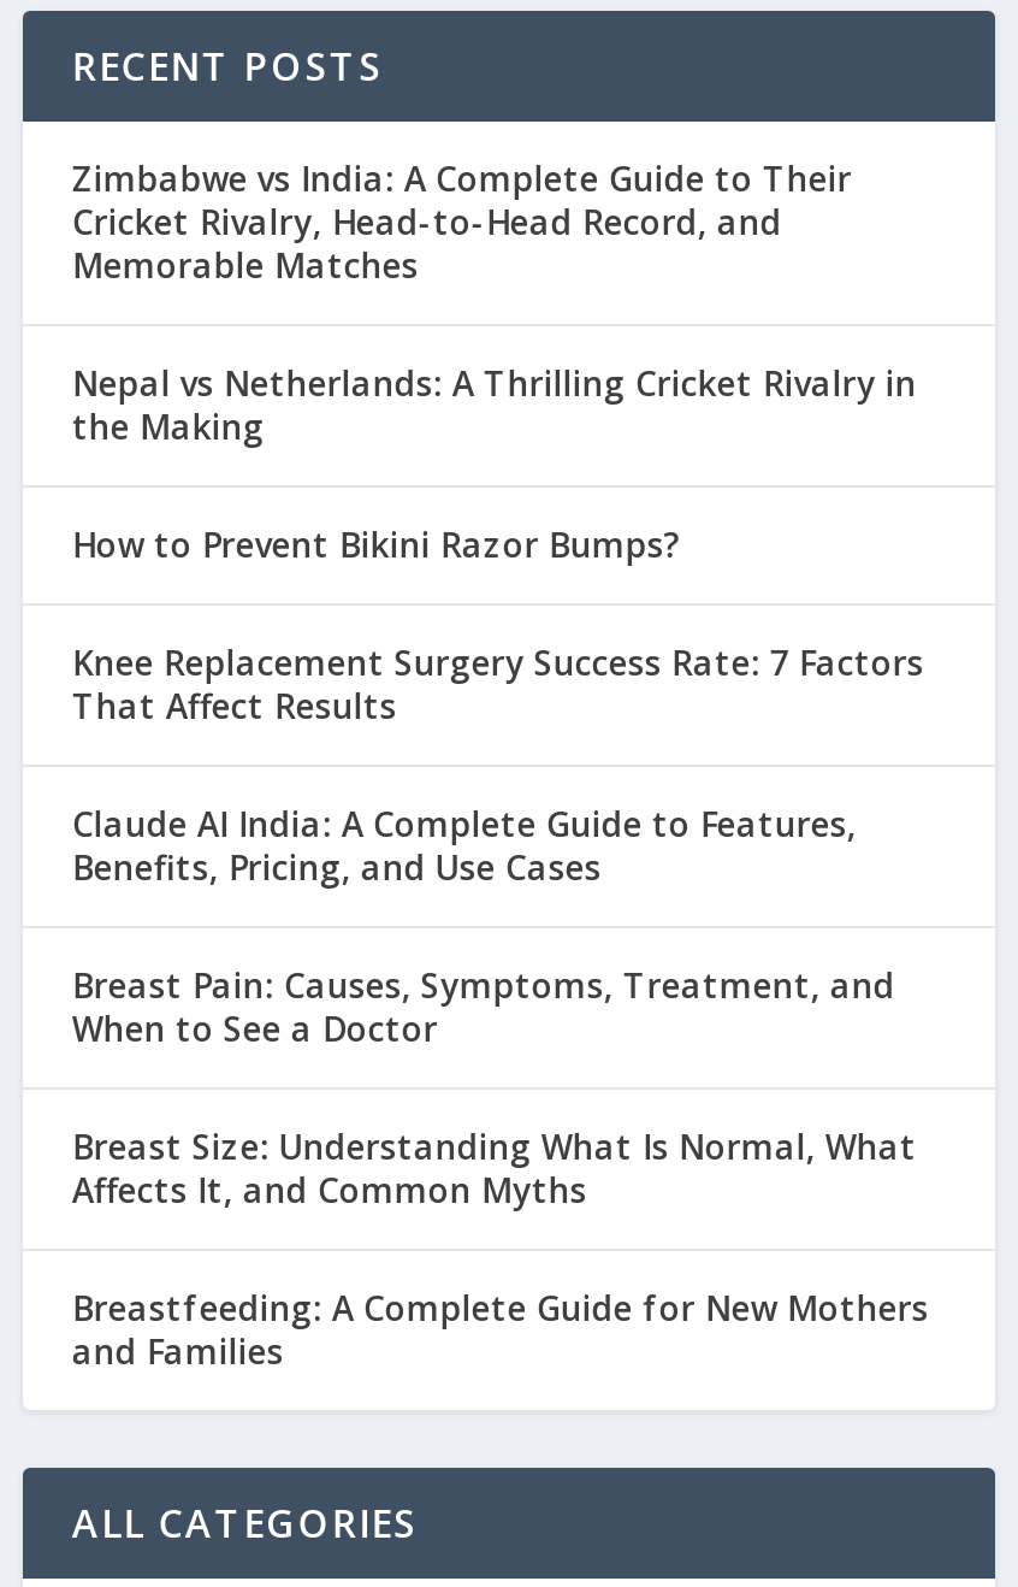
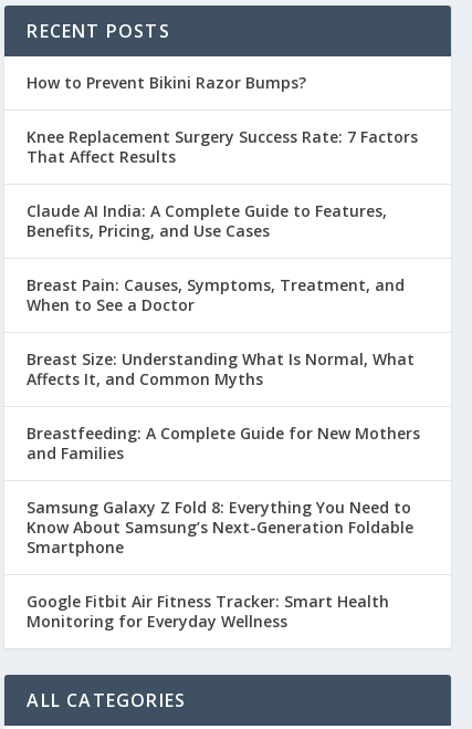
- Zimbabwe vs India: A Complete Guide to Their
- Cricket Rivalry, Head-to-Head Record, and
- Memorable Matches
- Nepal vs Netherlands: A Thrilling Cricket Rivalry in
- the Making

moved up: How to Prevent Bikini Razor Bumps? | Knee Replacement Surgery Success Rate: 7 Factors | That Affect Results | ... | Breastfeeding: A Complete Guide for New Mothers | and Families

+ Samsung Galaxy Z Fold 8: Everything You Need to
+ Know About Samsung’s Next-Generation Foldable
+ Smartphone
+ Google Fitbit Air Fitness Tracker: Smart Health
+ Monitoring for Everyday Wellness
